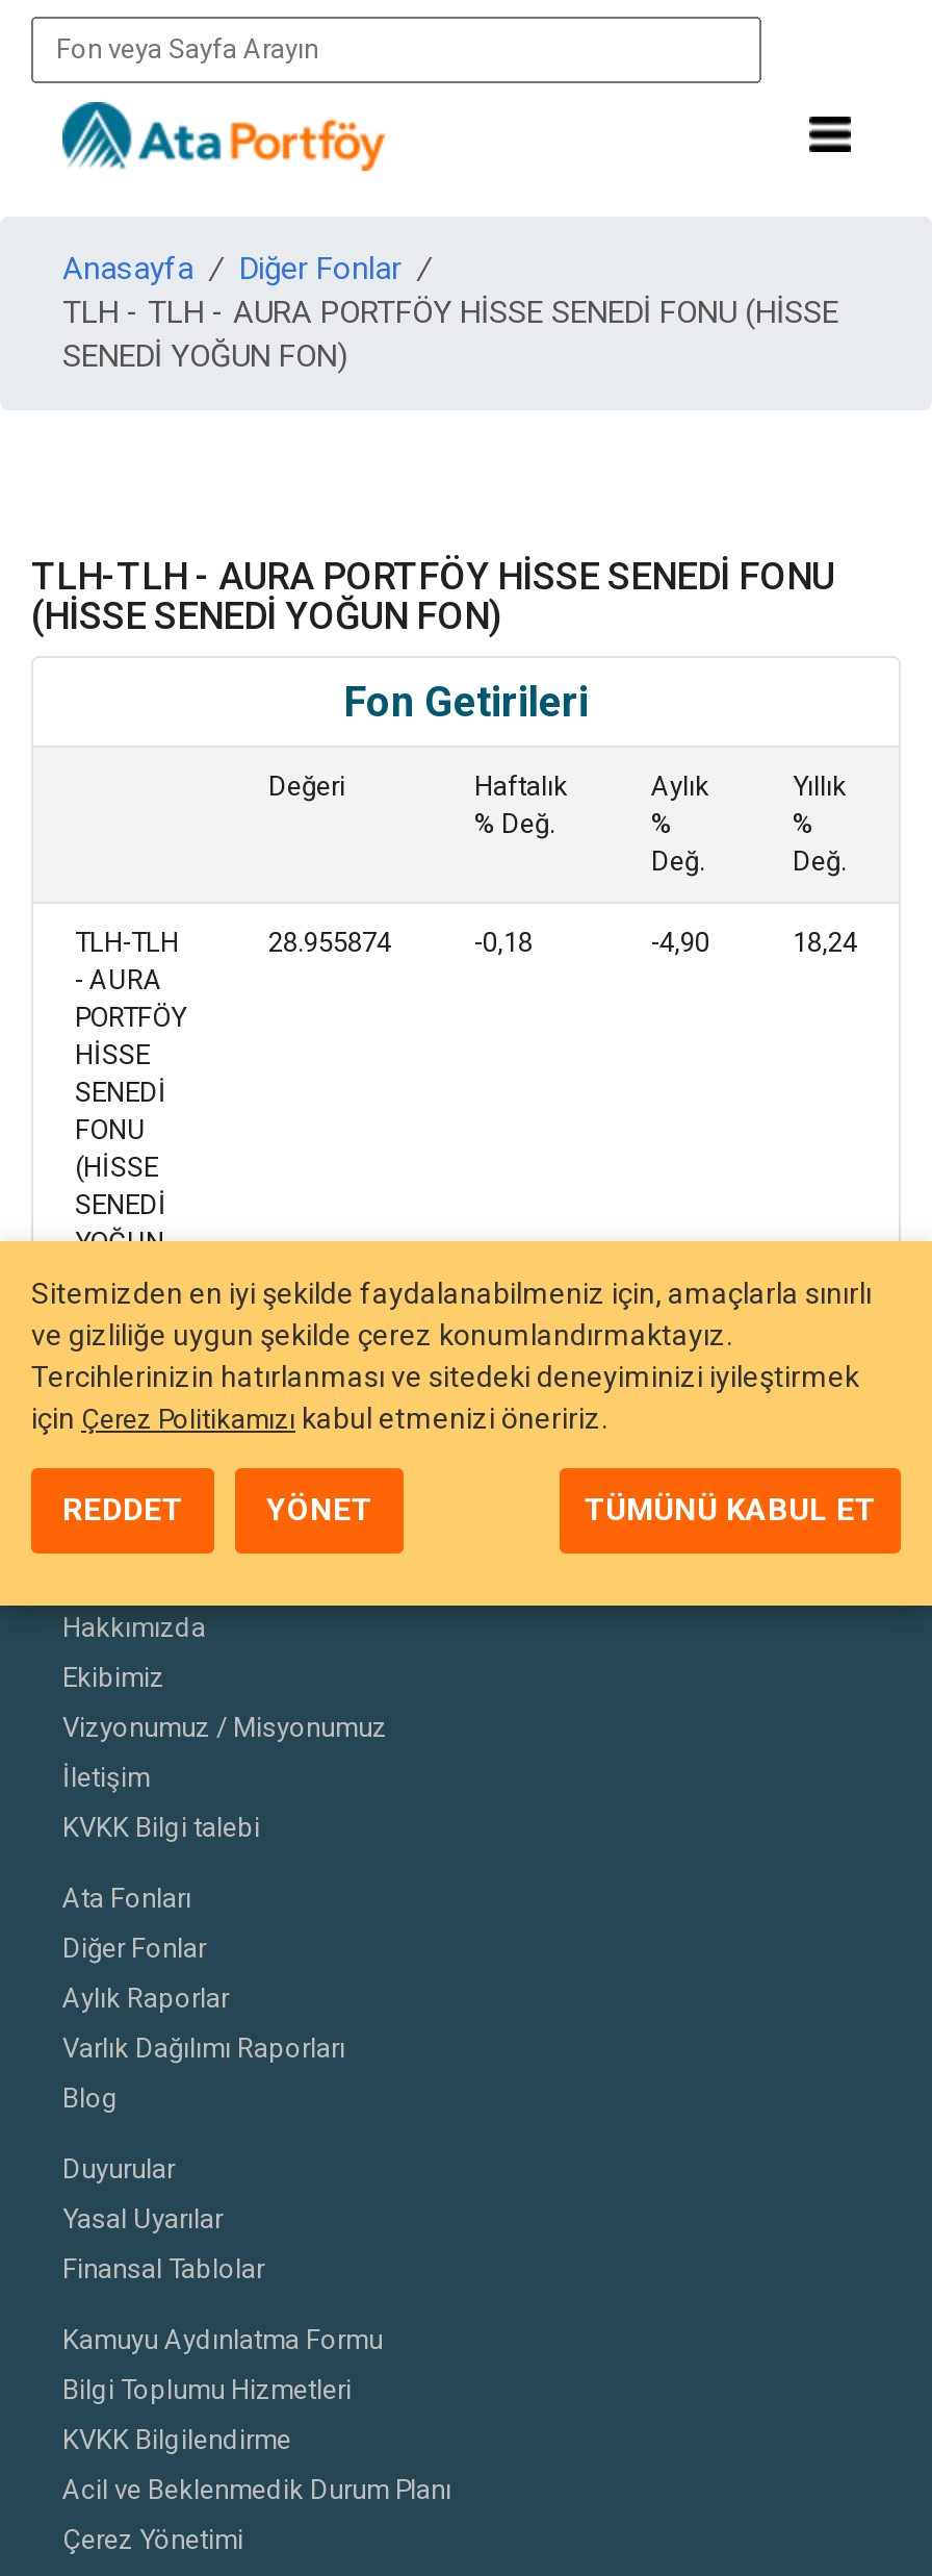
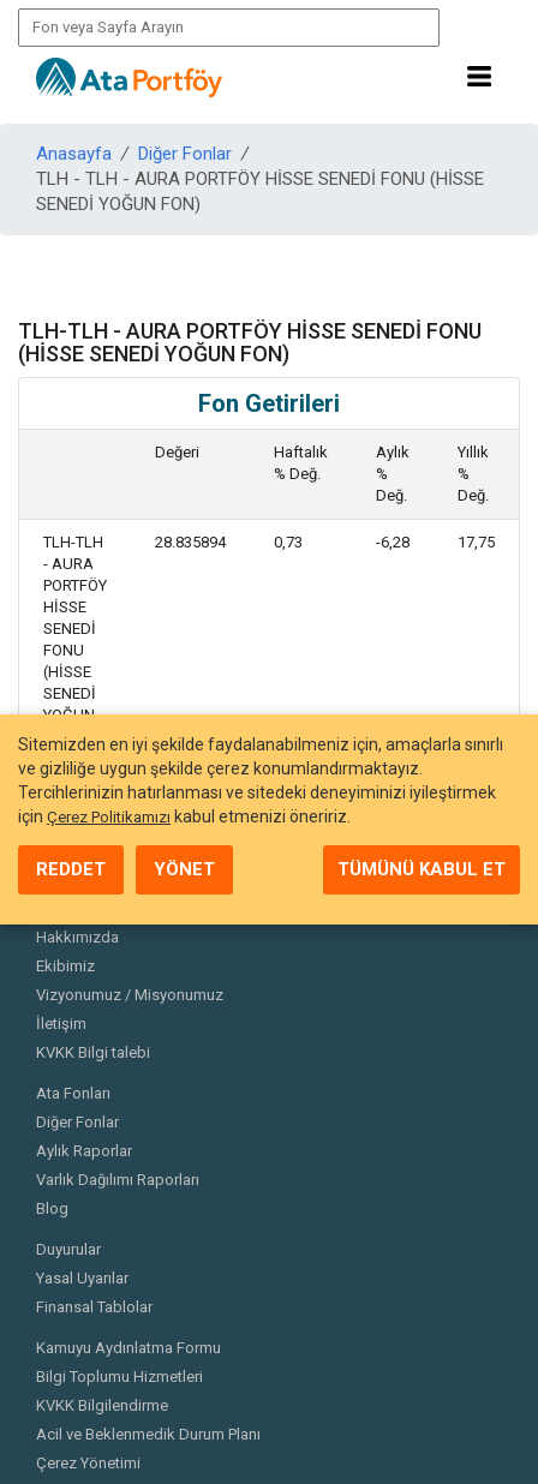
- 28.955874
+ 28.835894

- -0,18
+ 0,73

- -4,90
+ -6,28

- 18,24
+ 17,75
